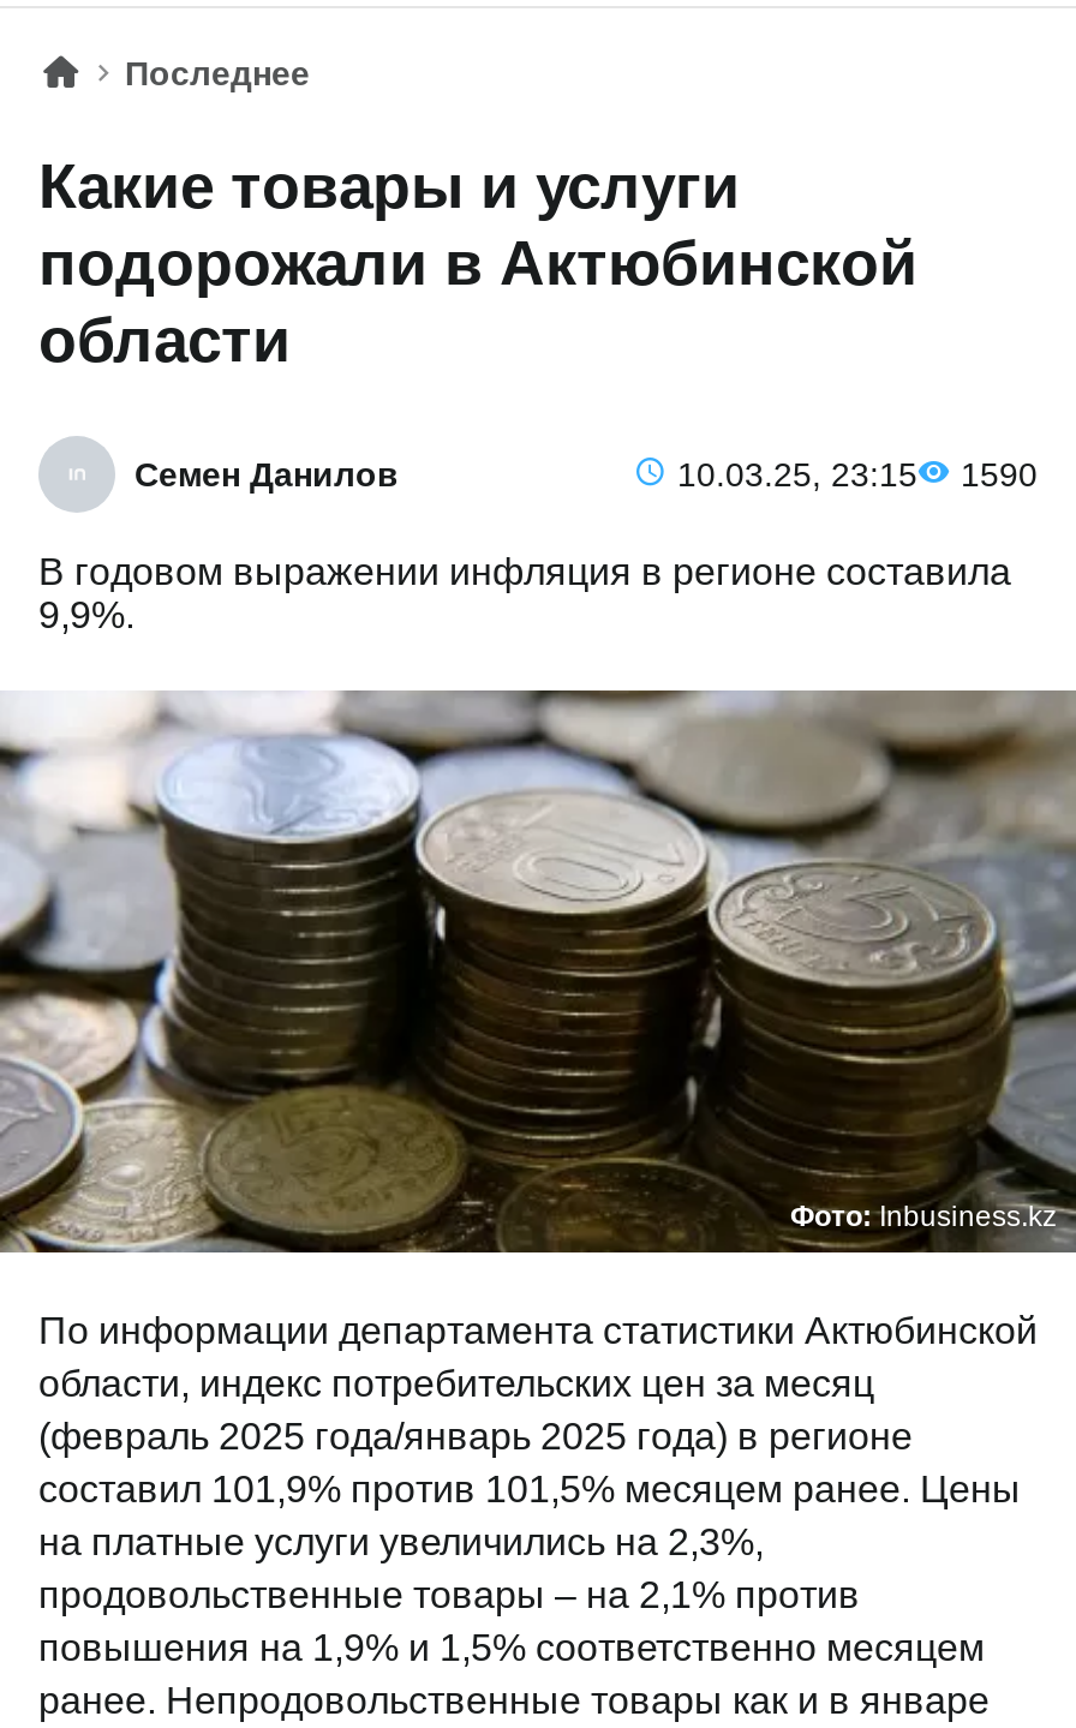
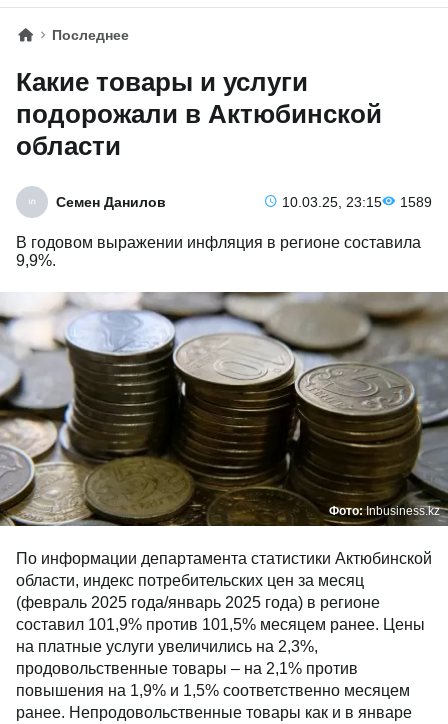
- 10.03.25, 23:15 1590
+ 10.03.25, 23:15 1589
